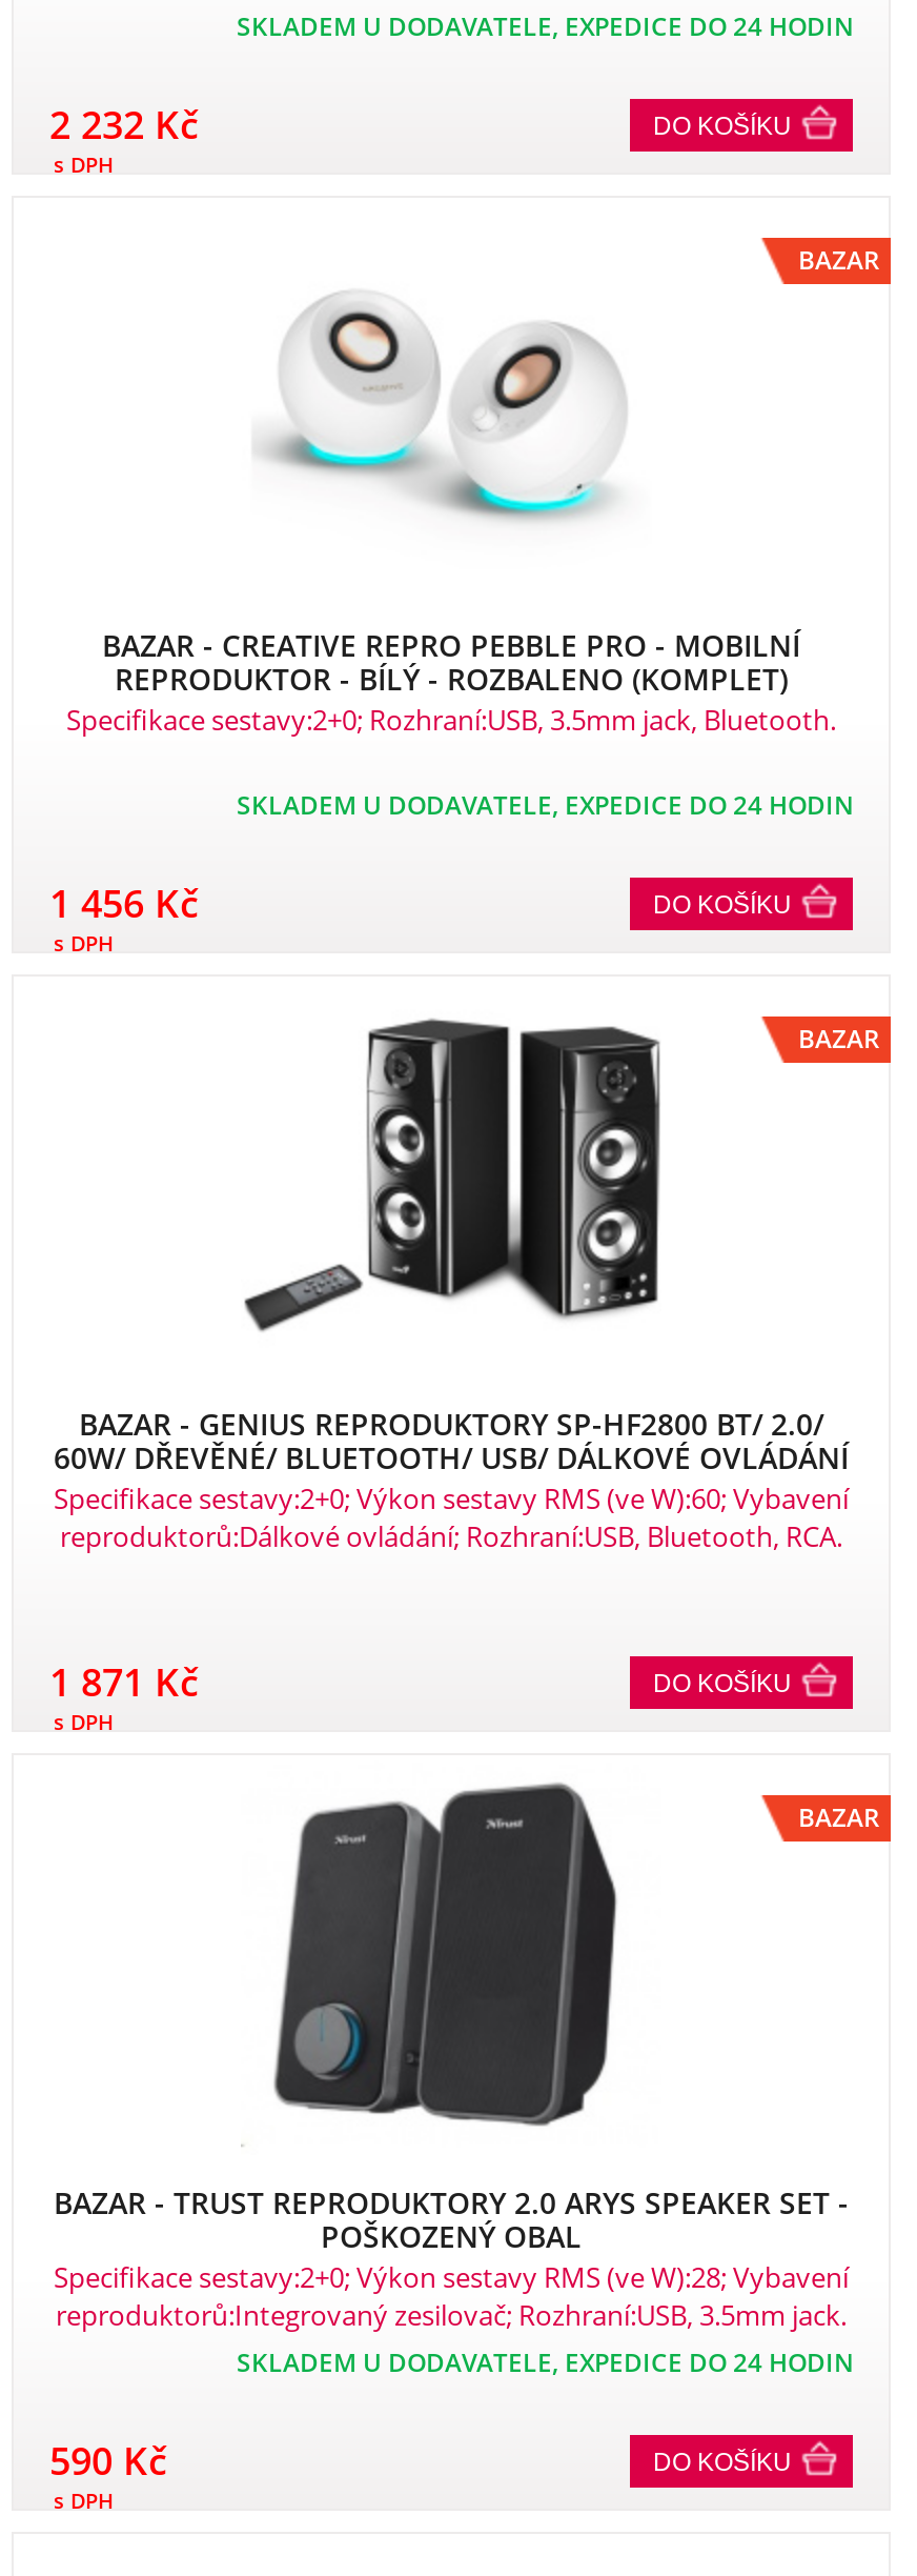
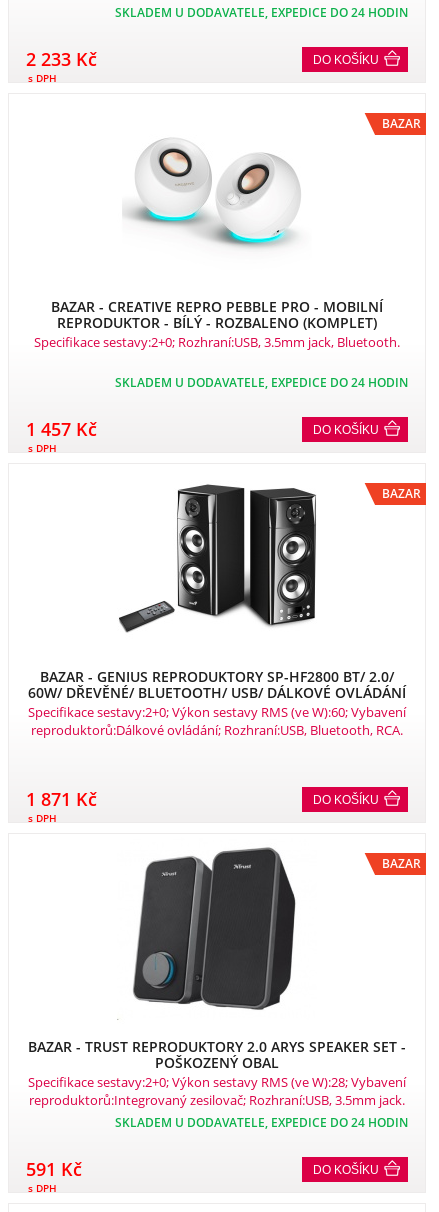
- 2 232 Kč
+ 2 233 Kč

- 1 456 Kč
+ 1 457 Kč

- 590 Kč
+ 591 Kč
